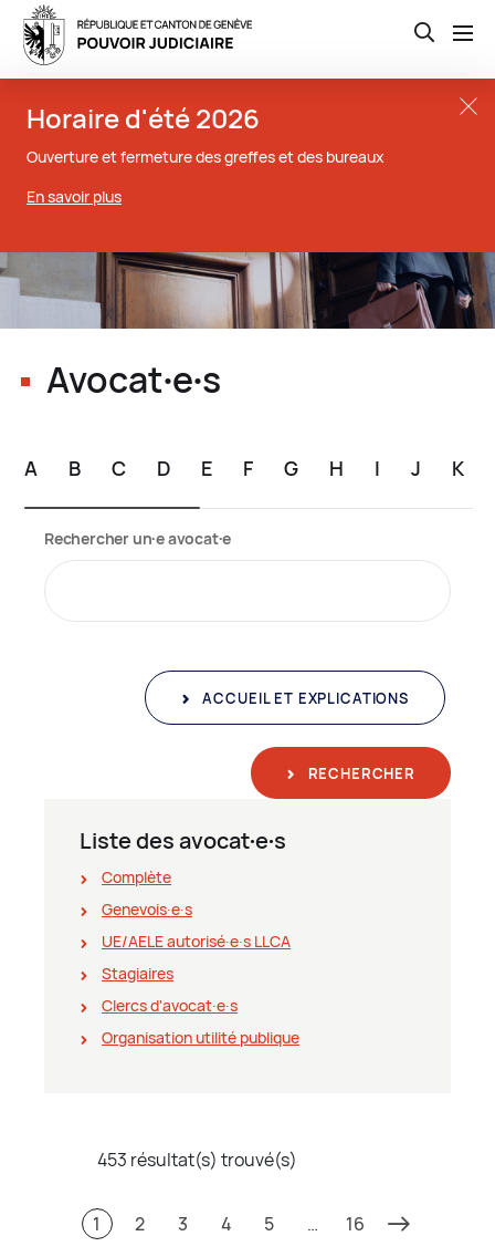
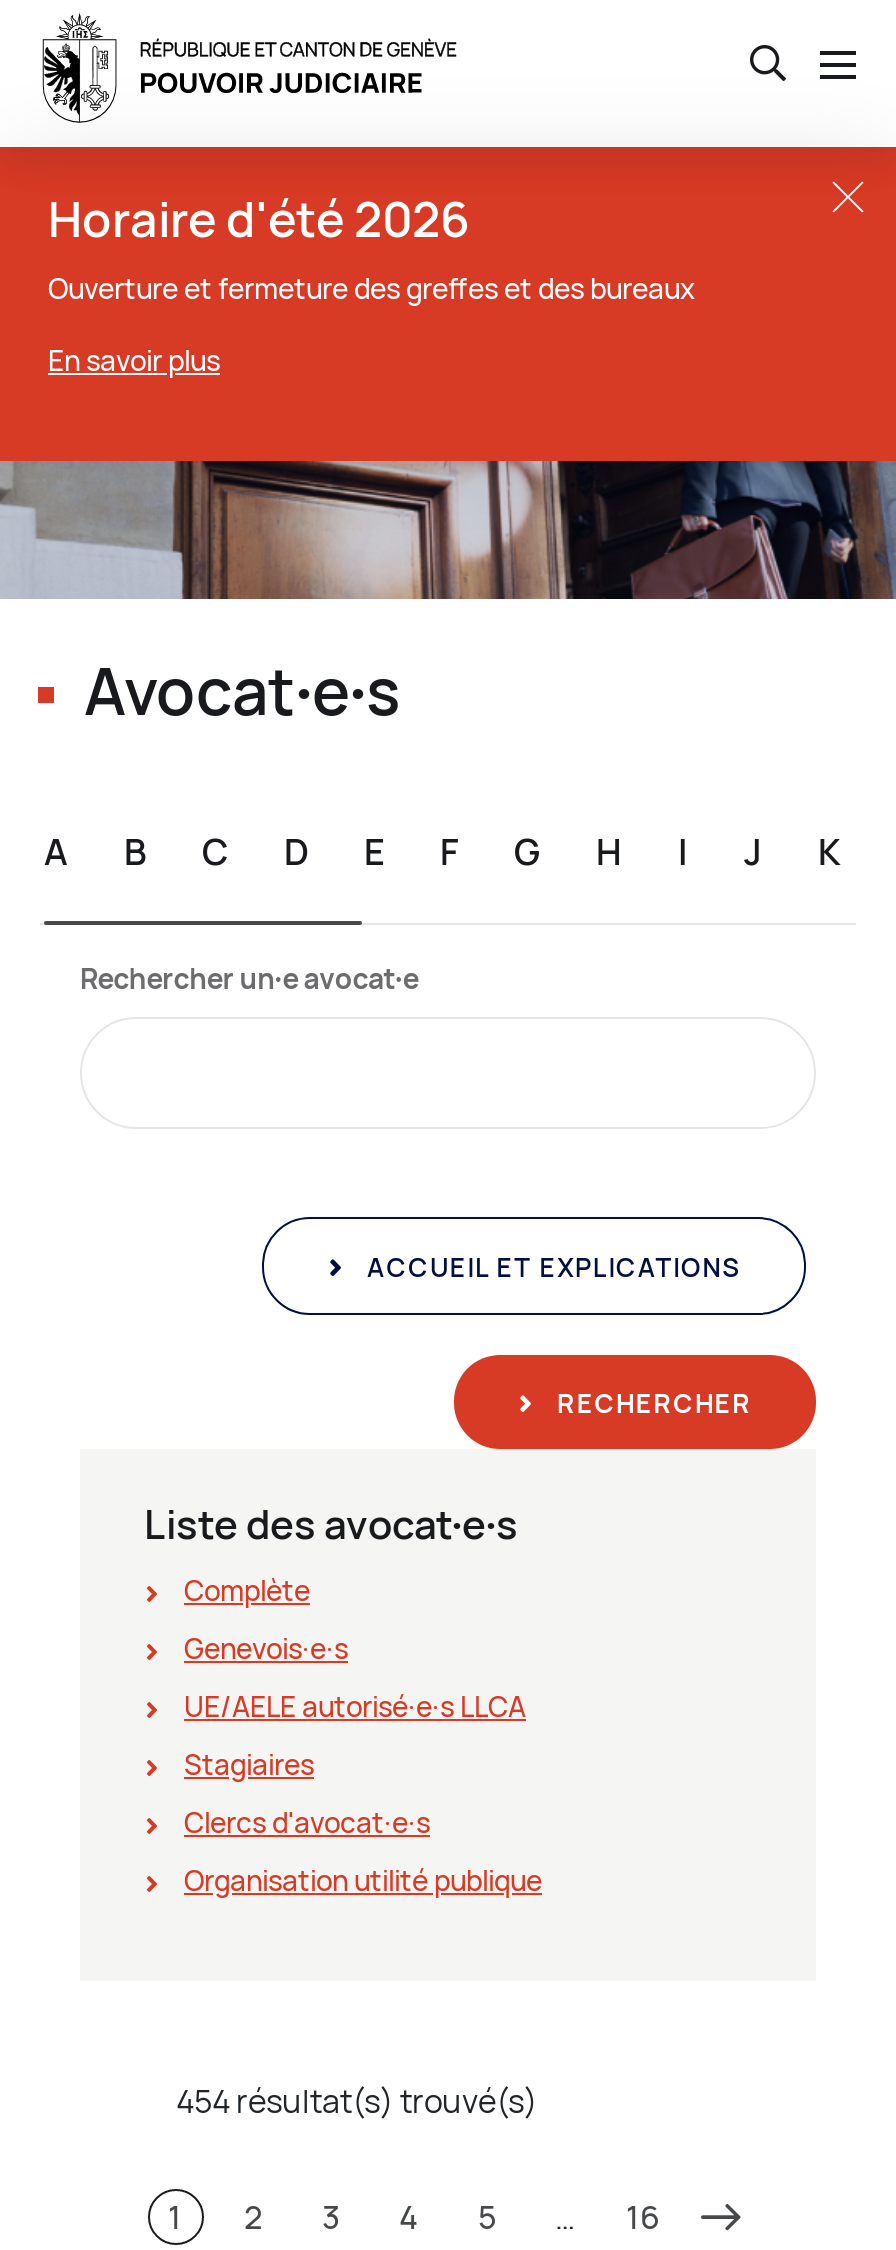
- 453 résultat(s) trouvé(s)
+ 454 résultat(s) trouvé(s)
